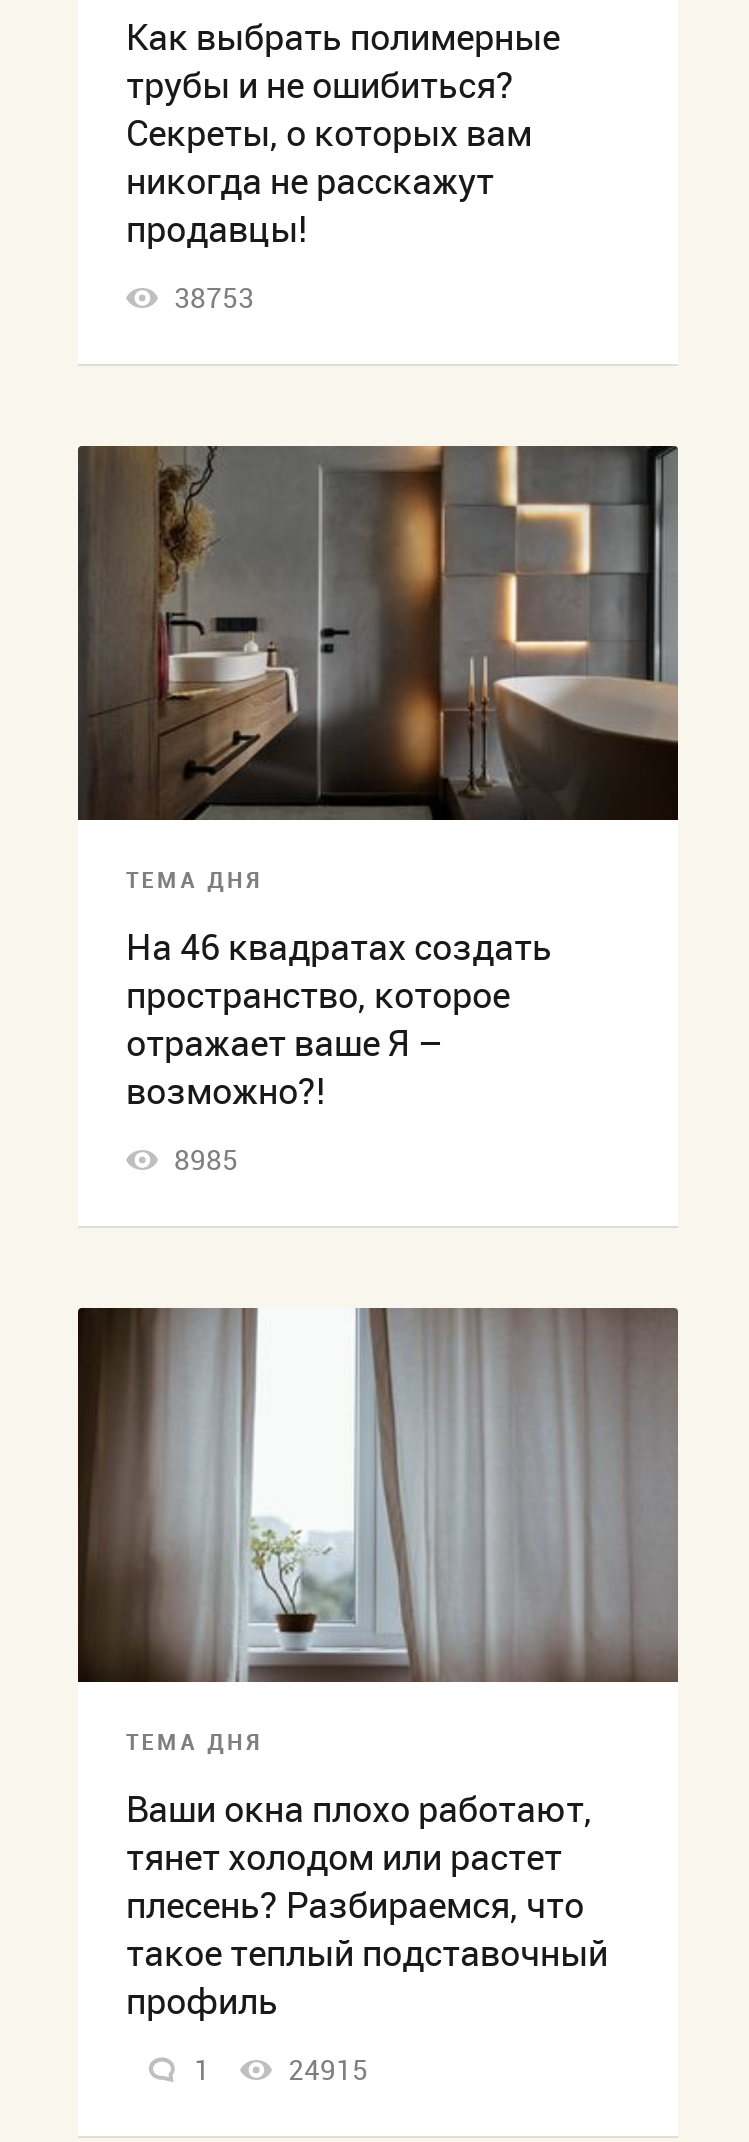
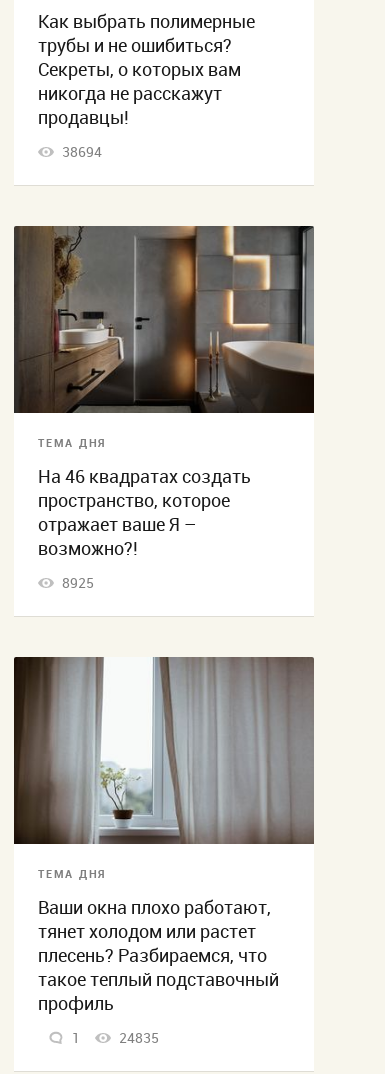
- 38753
+ 38694

- 8985
+ 8925

- 24915
+ 24835
